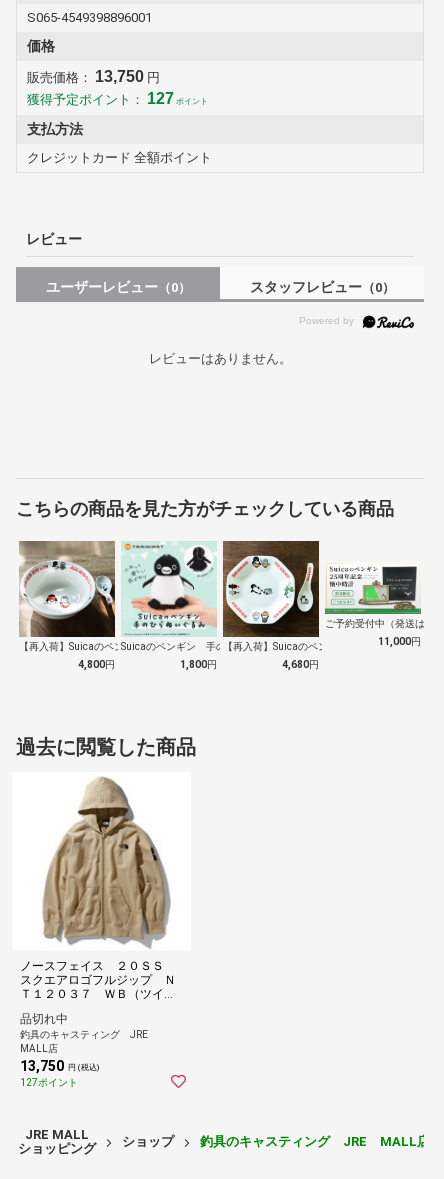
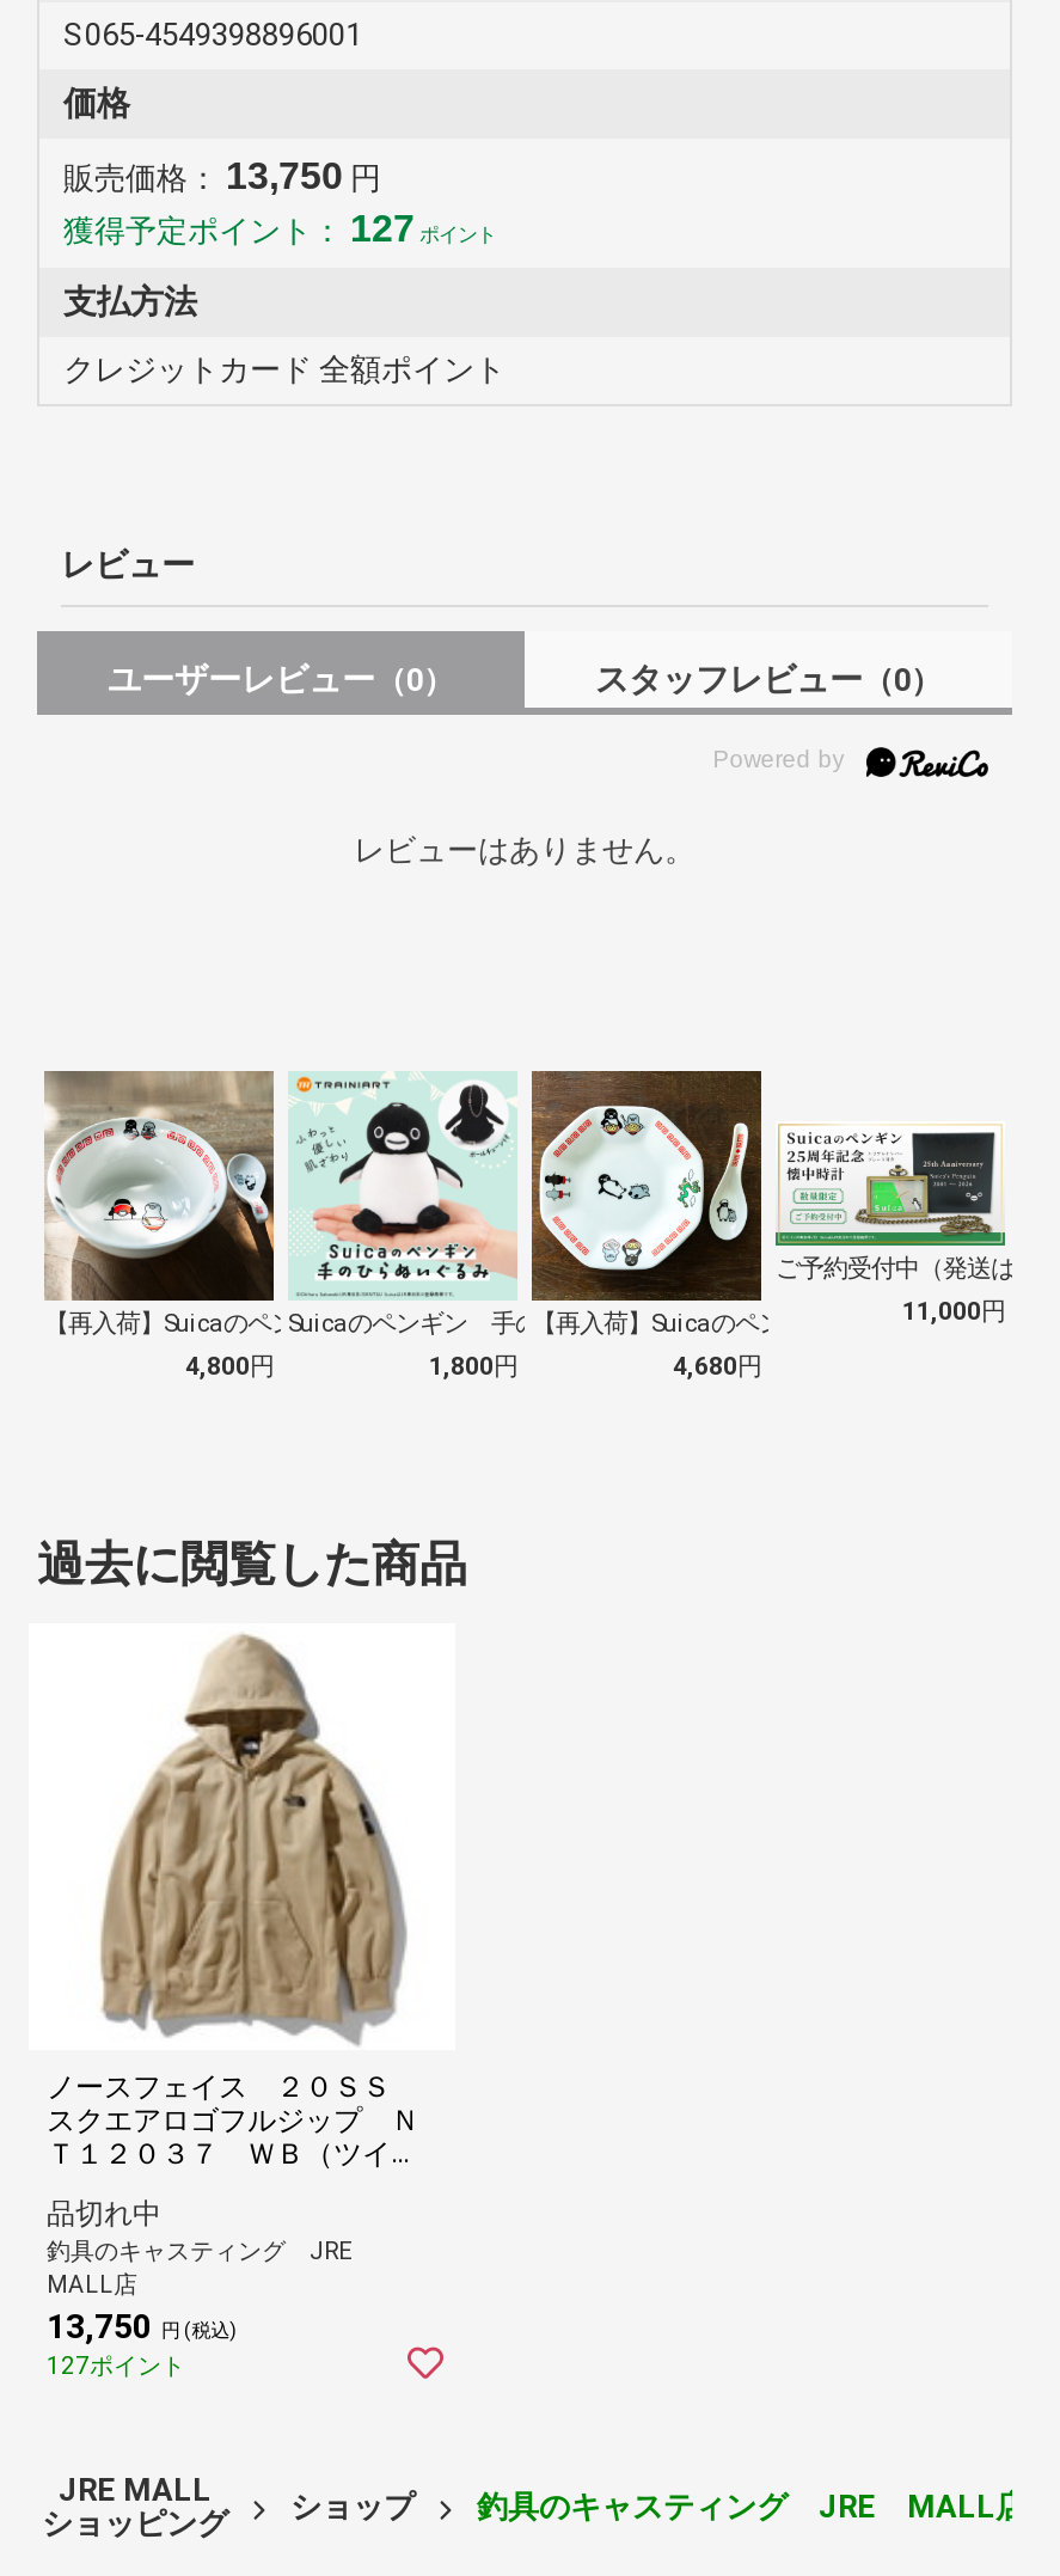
- こちらの商品を見た方がチェックしている商品
